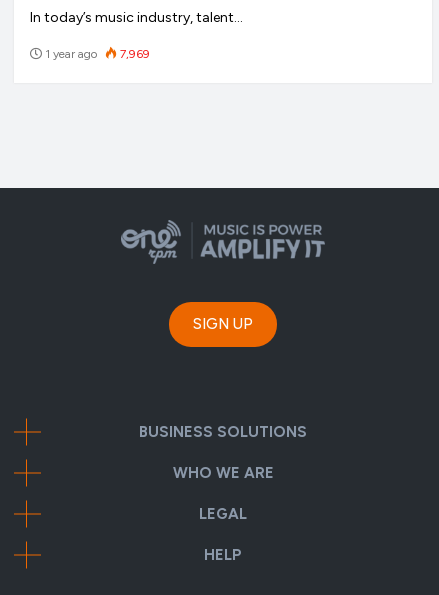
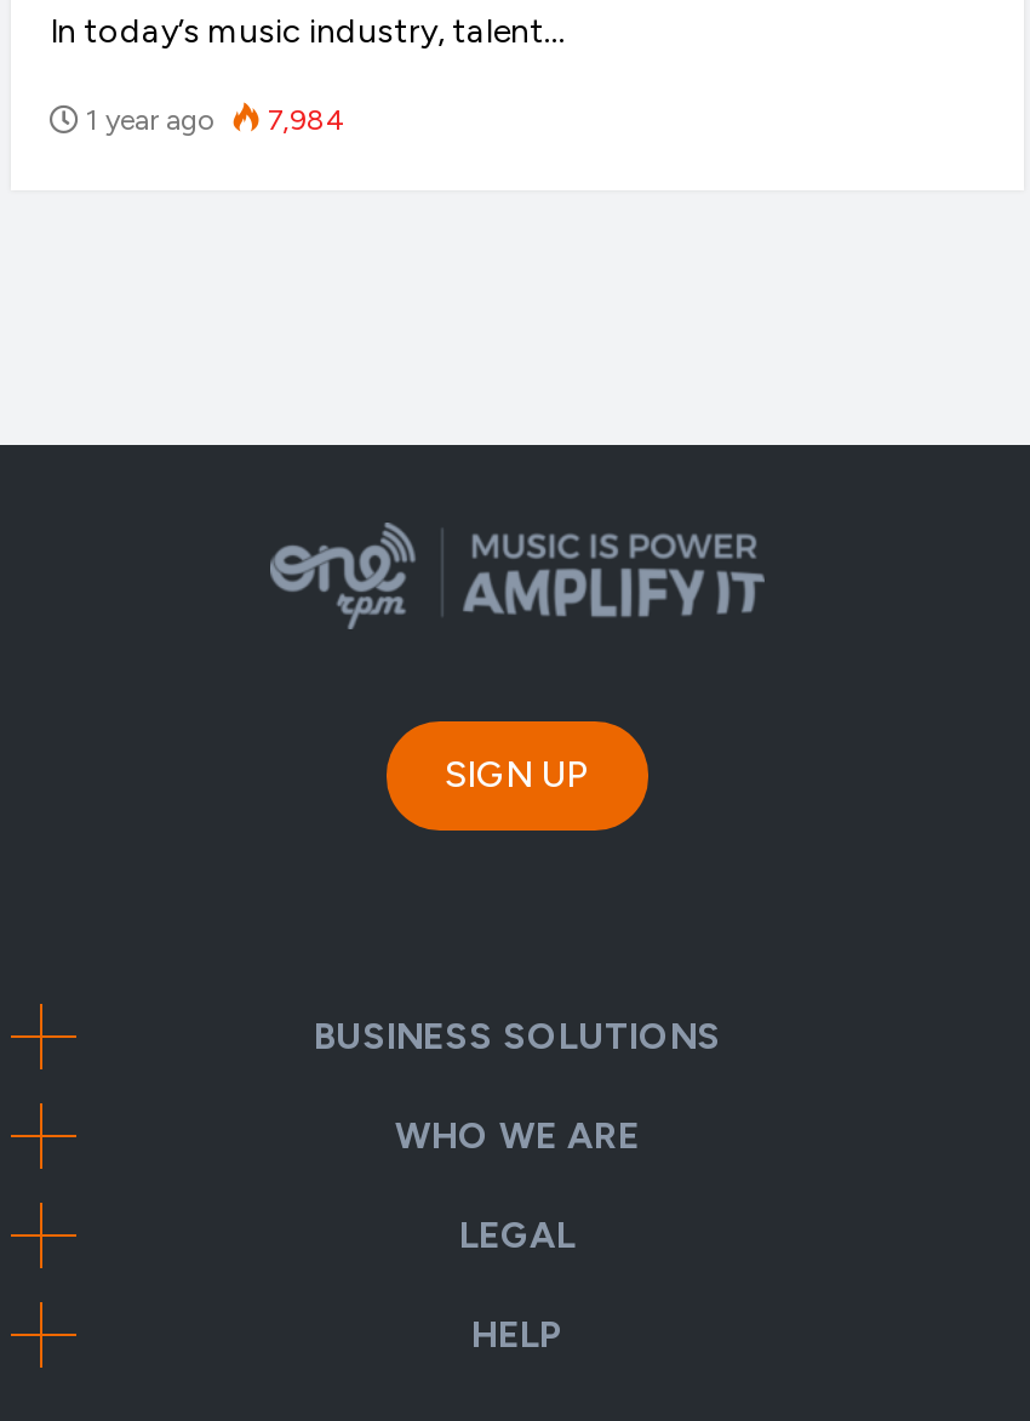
- 1 year ago 7,969
+ 1 year ago 7,984
